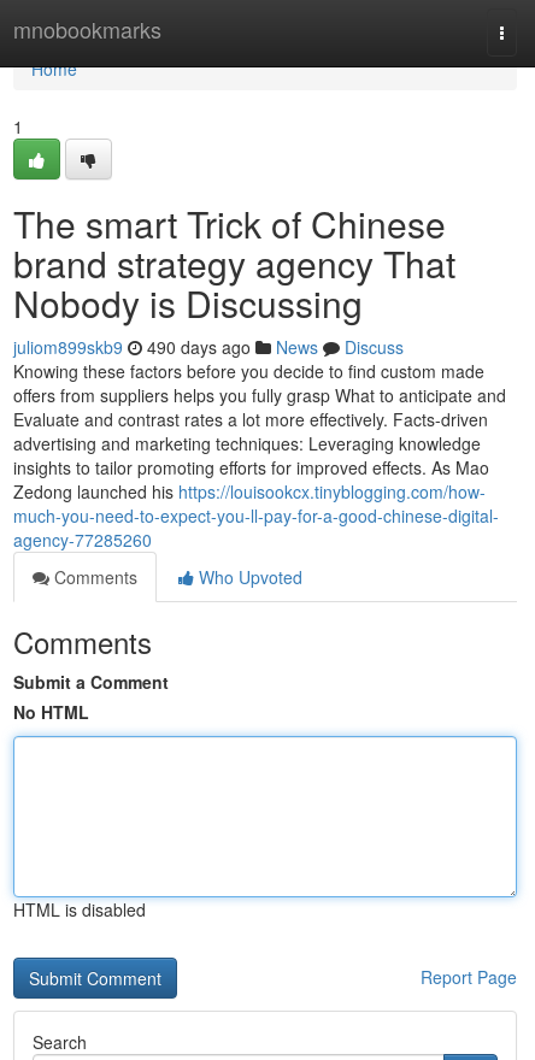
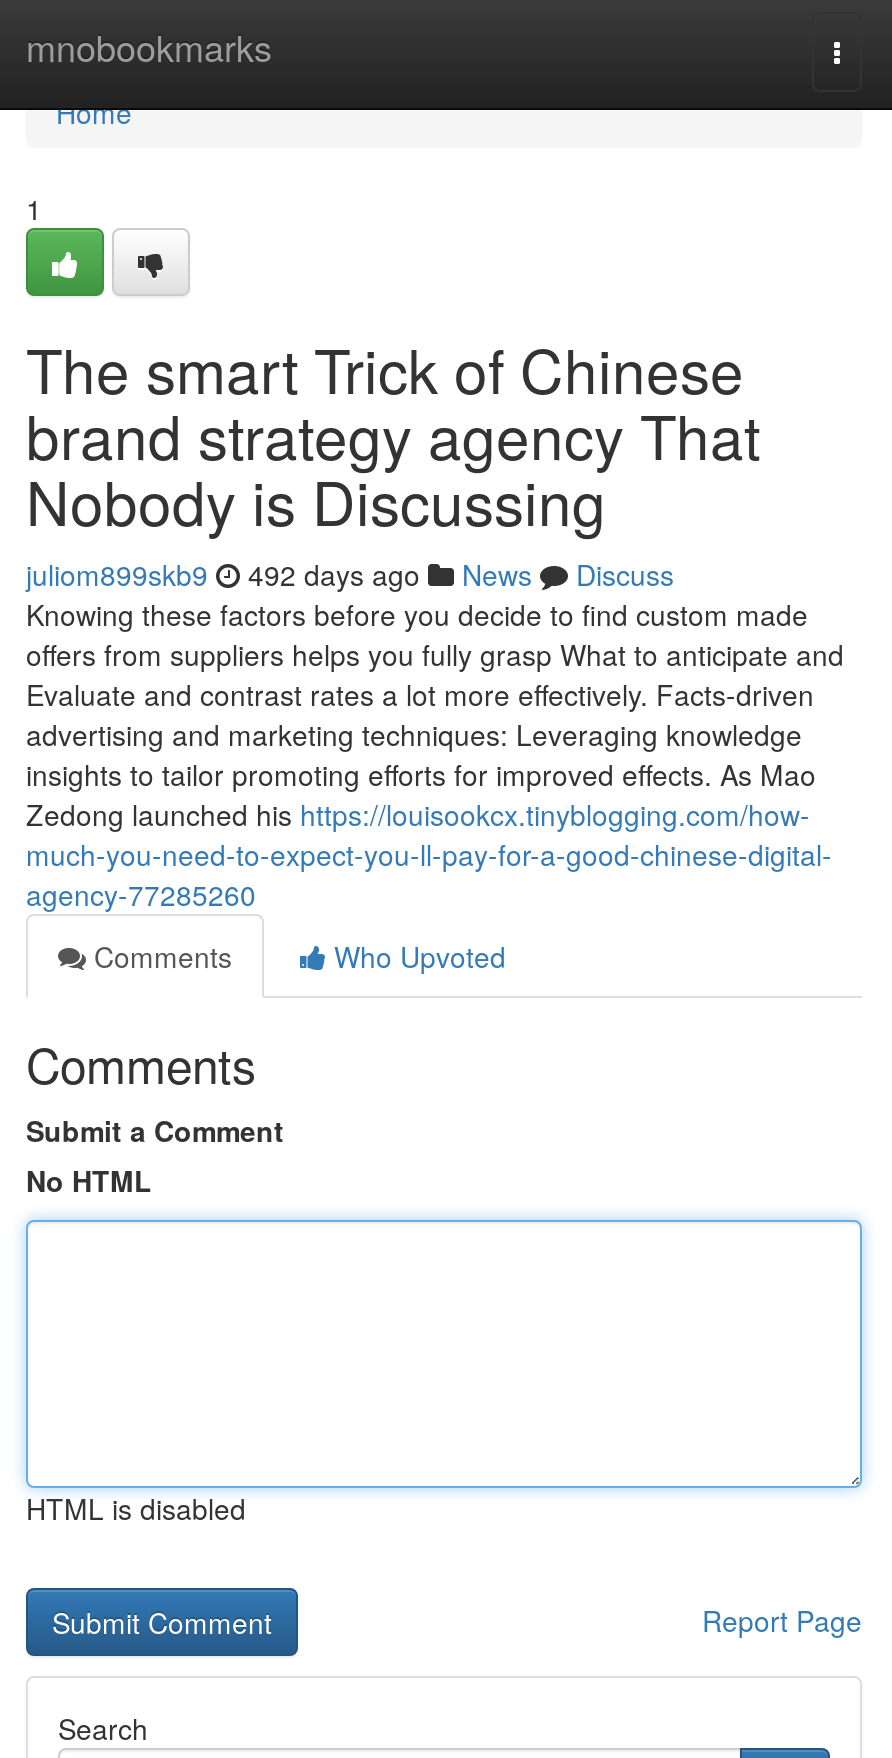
- juliom899skb9 490 days ago News Discuss
+ juliom899skb9 492 days ago News Discuss
